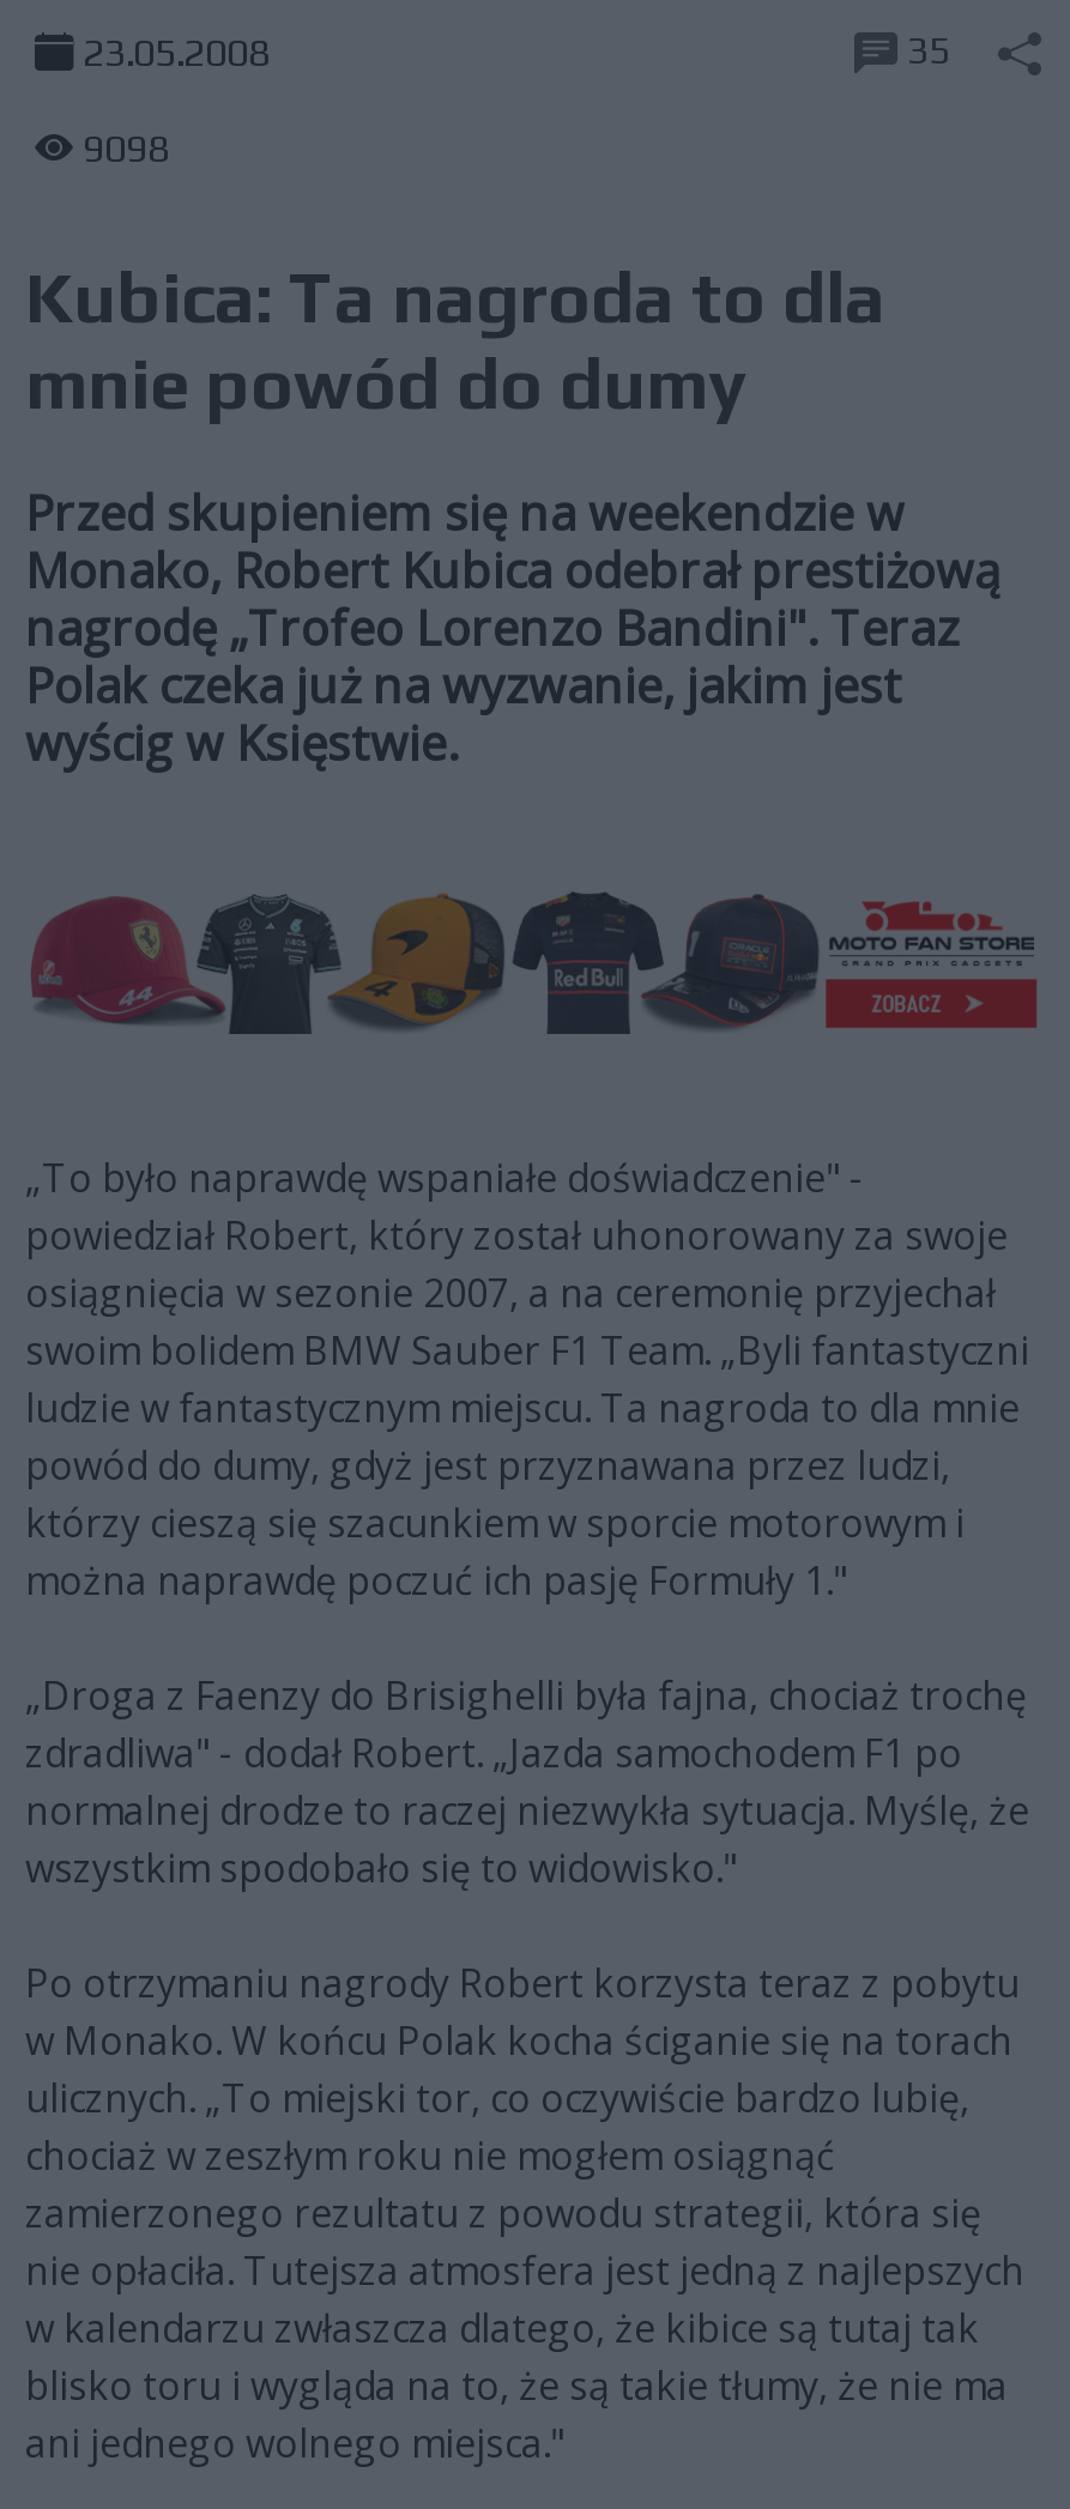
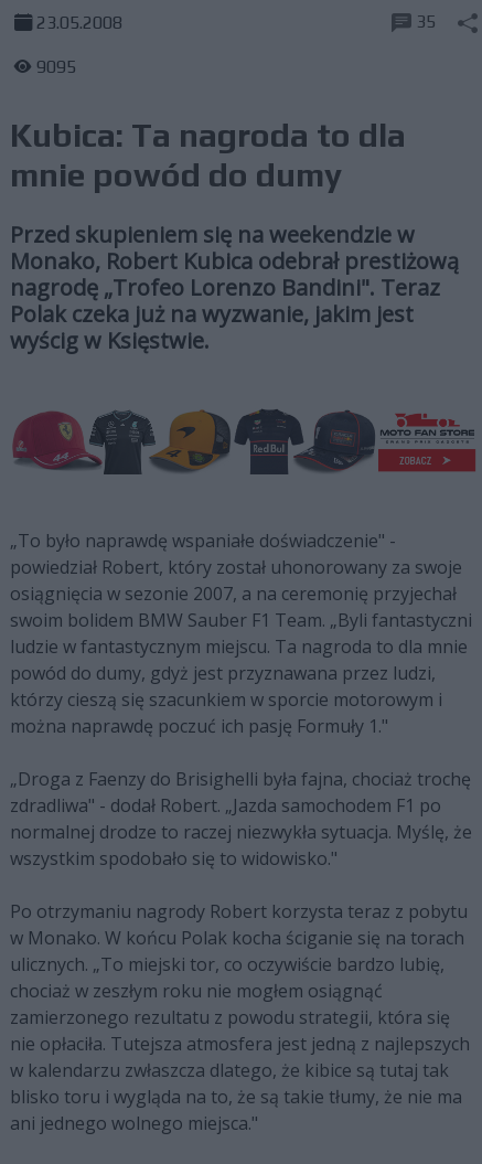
- 9098
+ 9095
